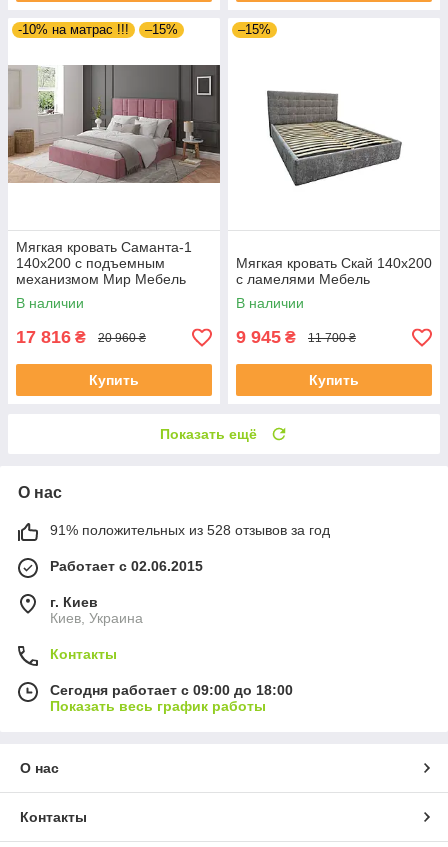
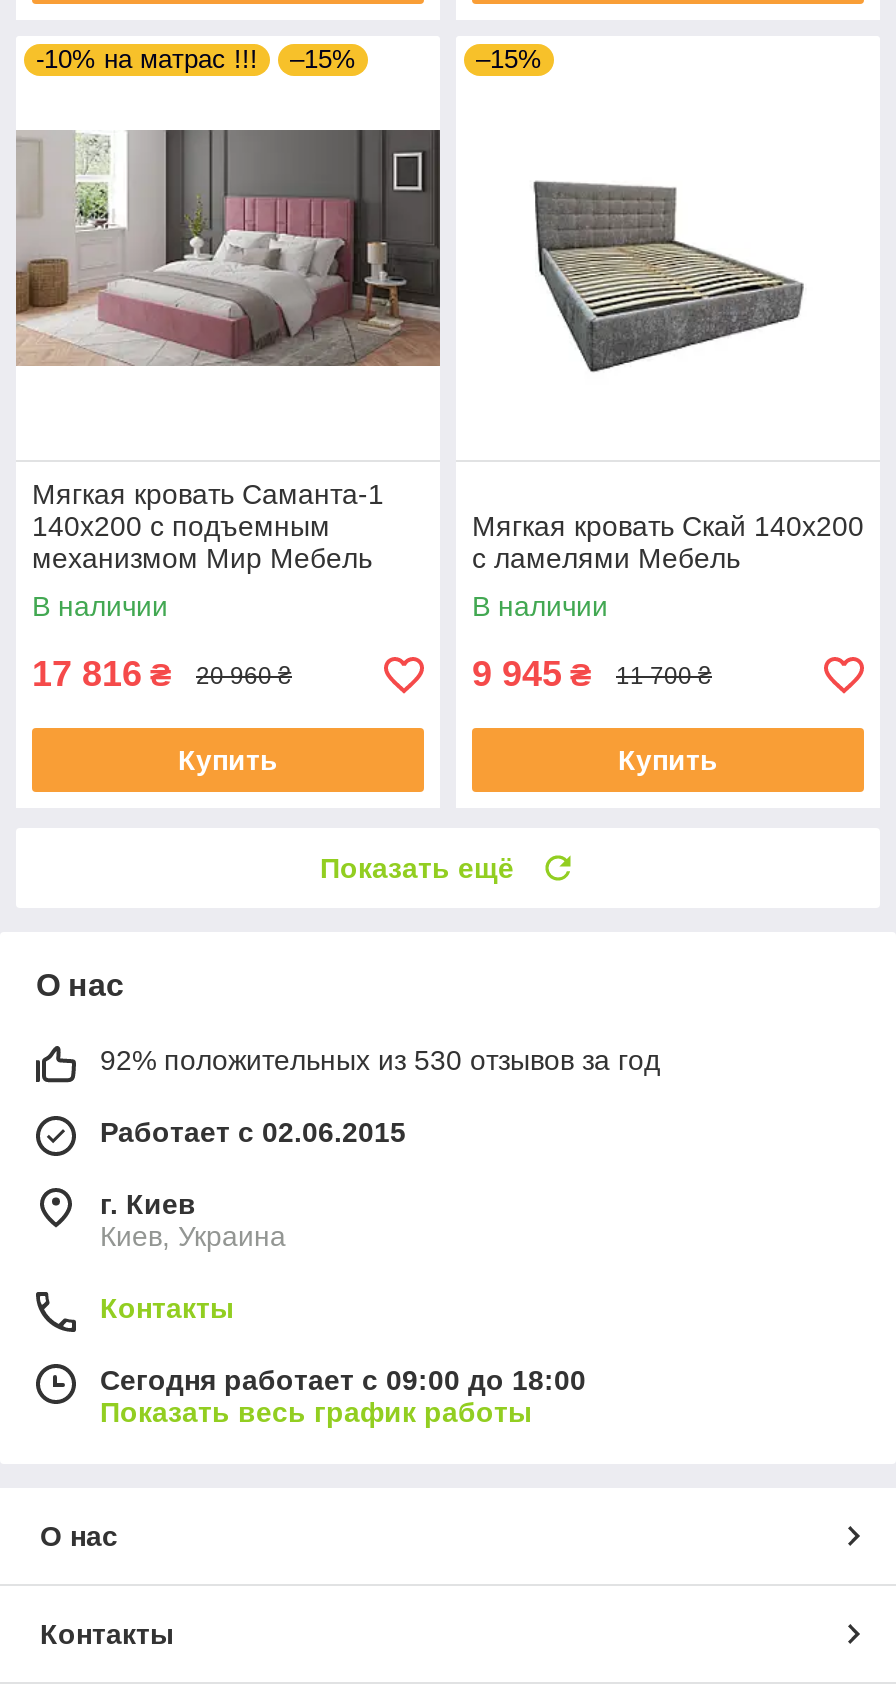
- 91% положительных из 528 отзывов за год
+ 92% положительных из 530 отзывов за год
